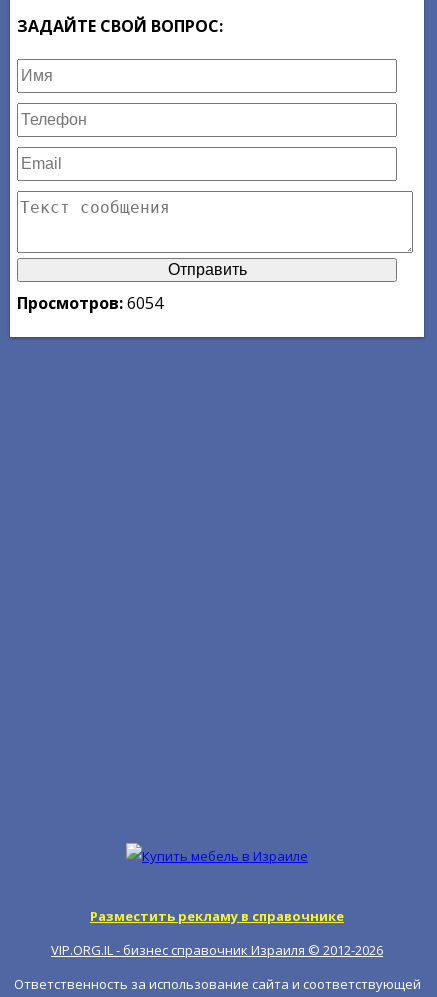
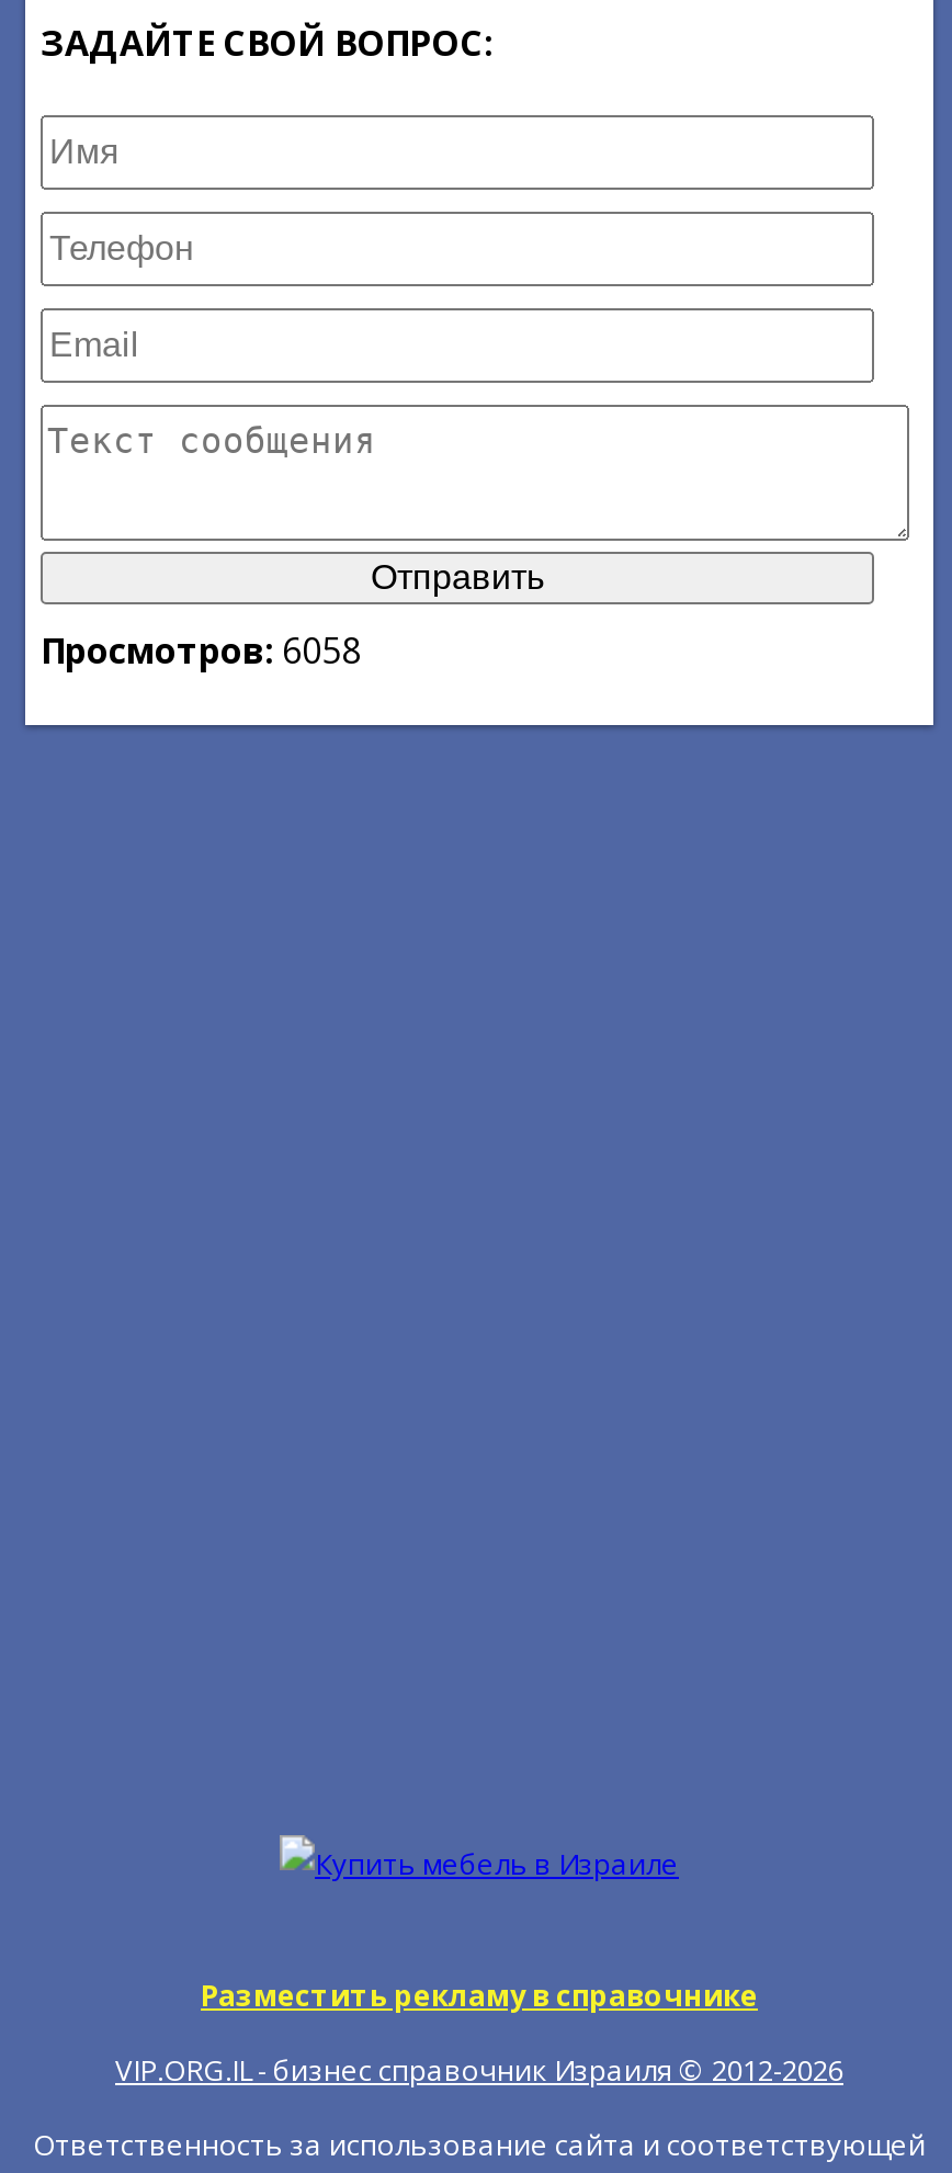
- Просмотров: 6054
+ Просмотров: 6058
